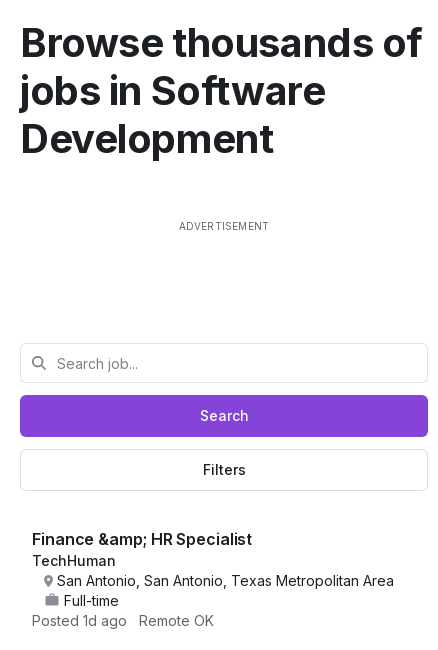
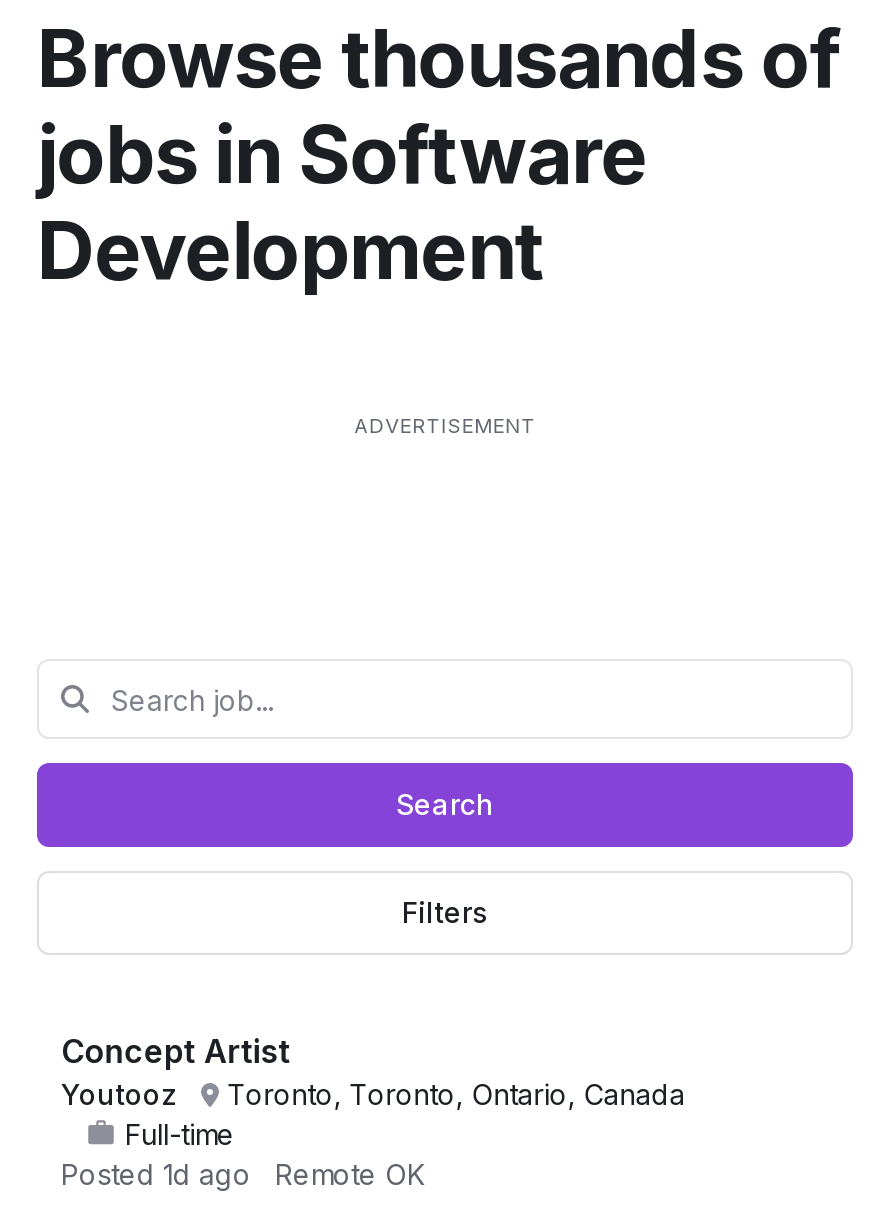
- Finance &amp; HR Specialist
- TechHuman
- San Antonio, San Antonio, Texas Metropolitan Area
+ Concept Artist
+ Youtooz
+ Toronto, Toronto, Ontario, Canada
